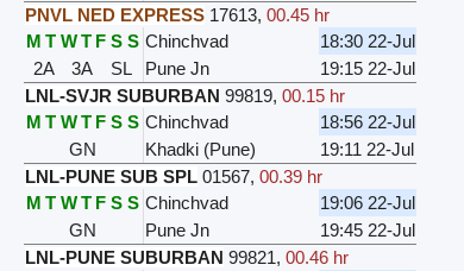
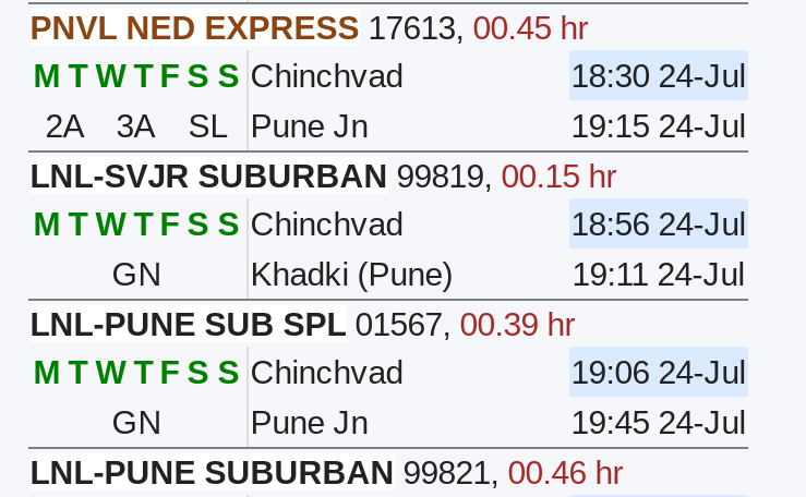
- 18:30 22-Jul
+ 18:30 24-Jul

- 19:15 22-Jul
+ 19:15 24-Jul

- 18:56 22-Jul
+ 18:56 24-Jul

- 19:11 22-Jul
+ 19:11 24-Jul

- 19:06 22-Jul
+ 19:06 24-Jul

- 19:45 22-Jul
+ 19:45 24-Jul
